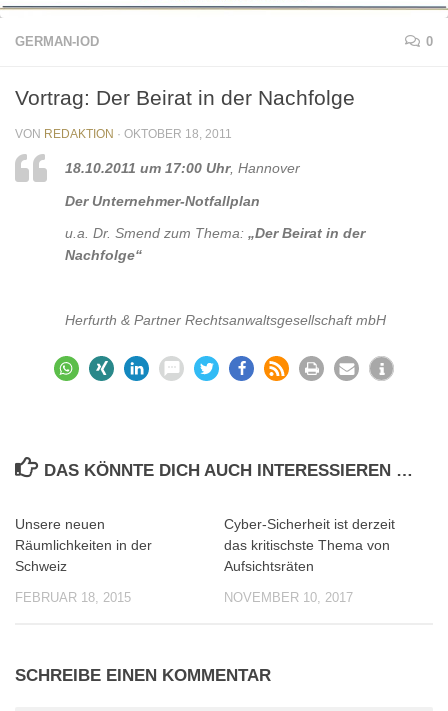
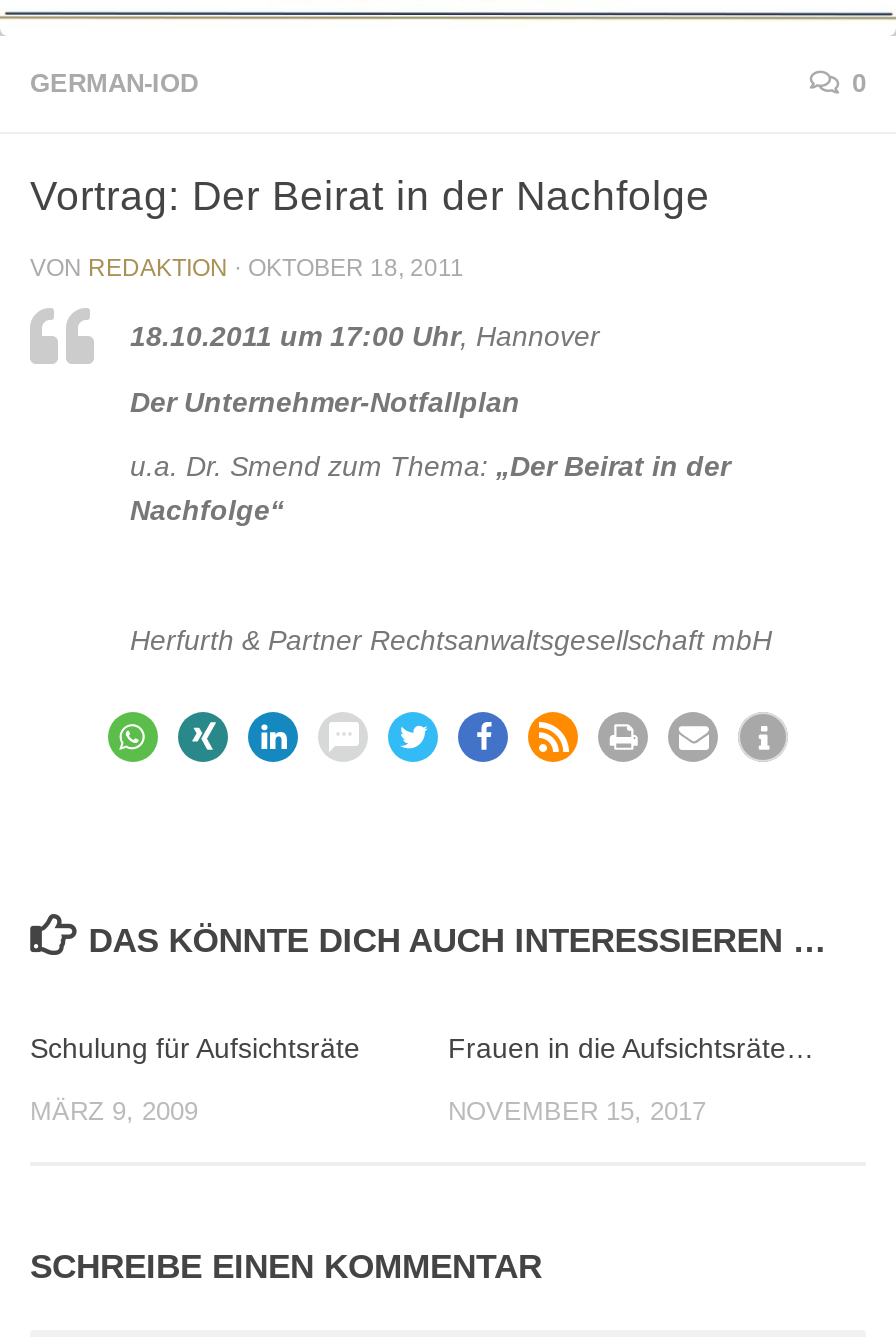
- Unsere neuen
- Räumlichkeiten in der
- Schweiz
+ Schulung für Aufsichtsräte

- Cyber-Sicherheit ist derzeit
- das kritischste Thema von
- Aufsichtsräten
+ Frauen in die Aufsichtsräte…

- FEBRUAR 18, 2015
+ MÄRZ 9, 2009

- NOVEMBER 10, 2017
+ NOVEMBER 15, 2017
